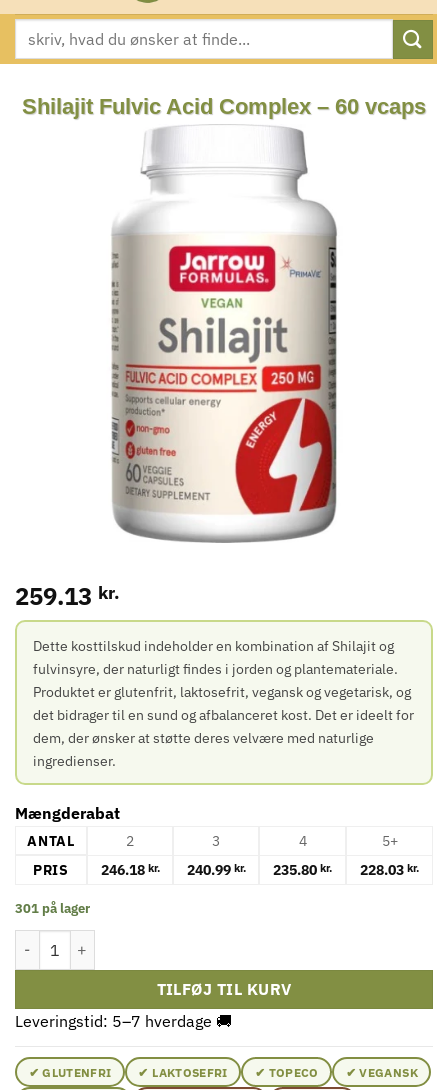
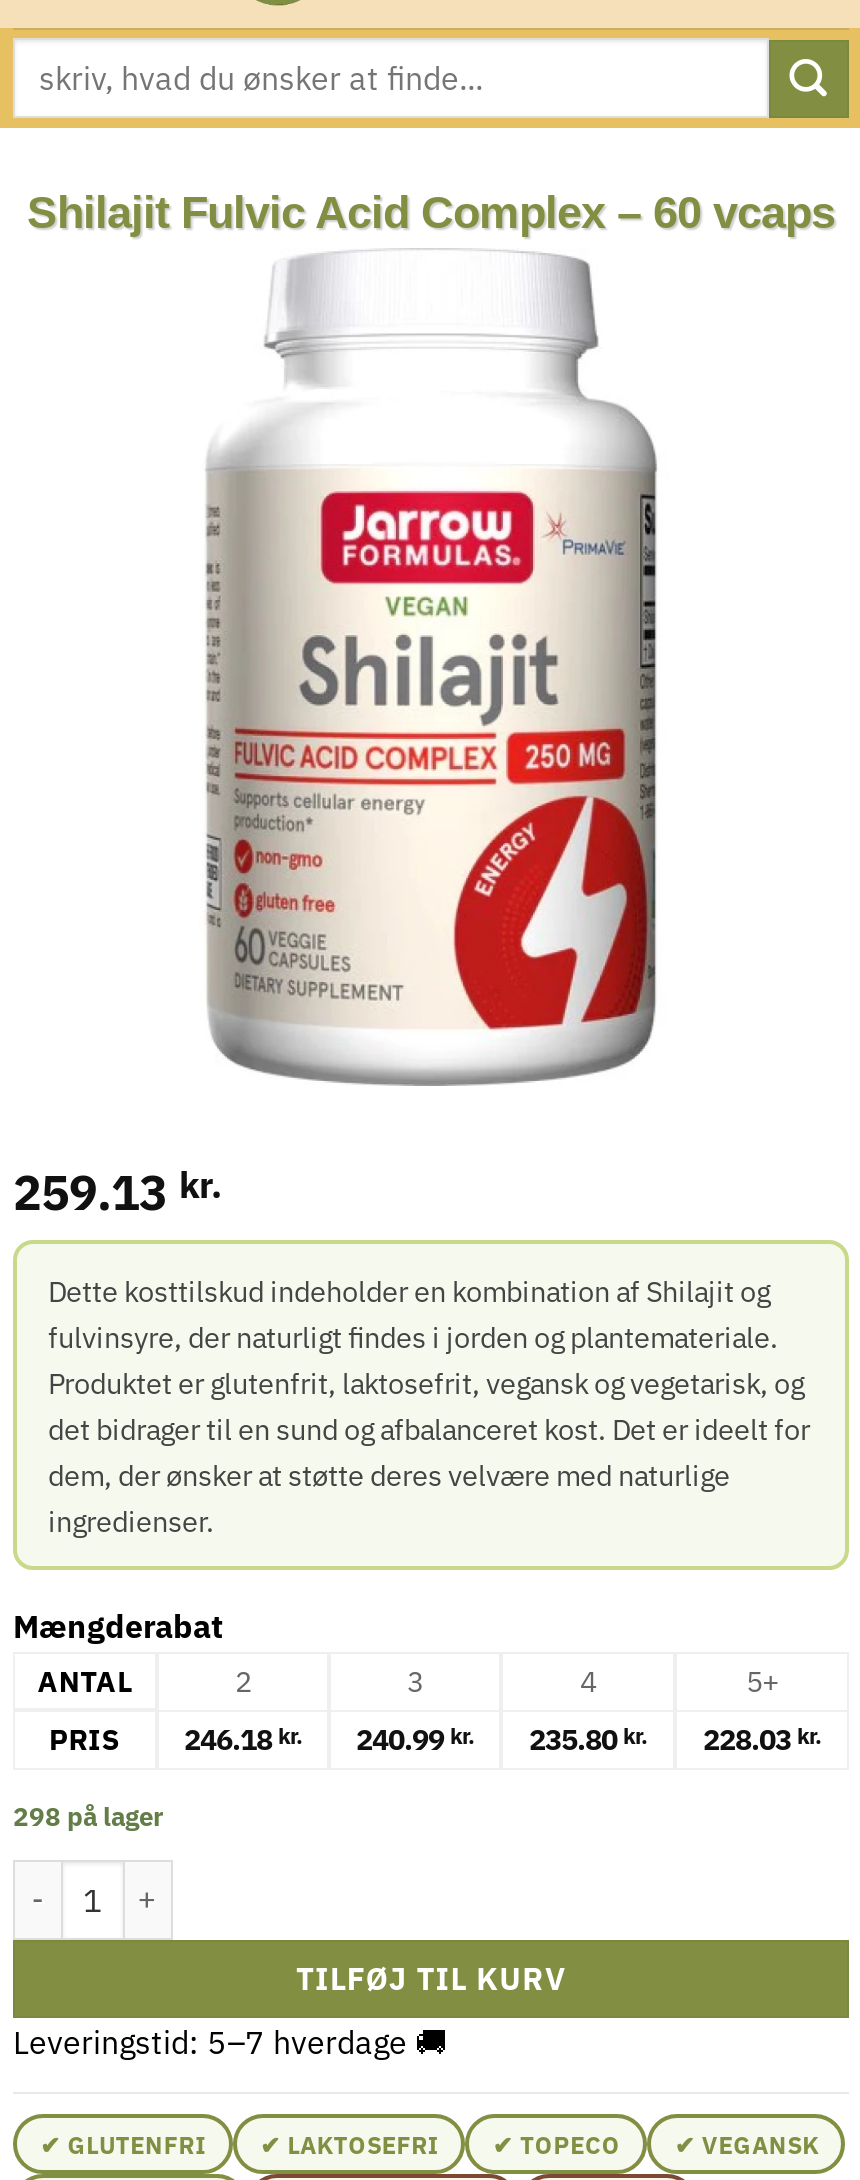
- 301 på lager
+ 298 på lager
